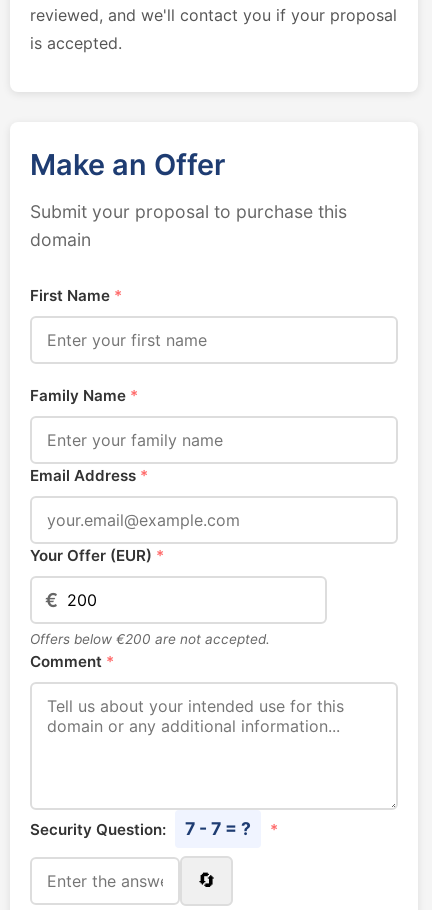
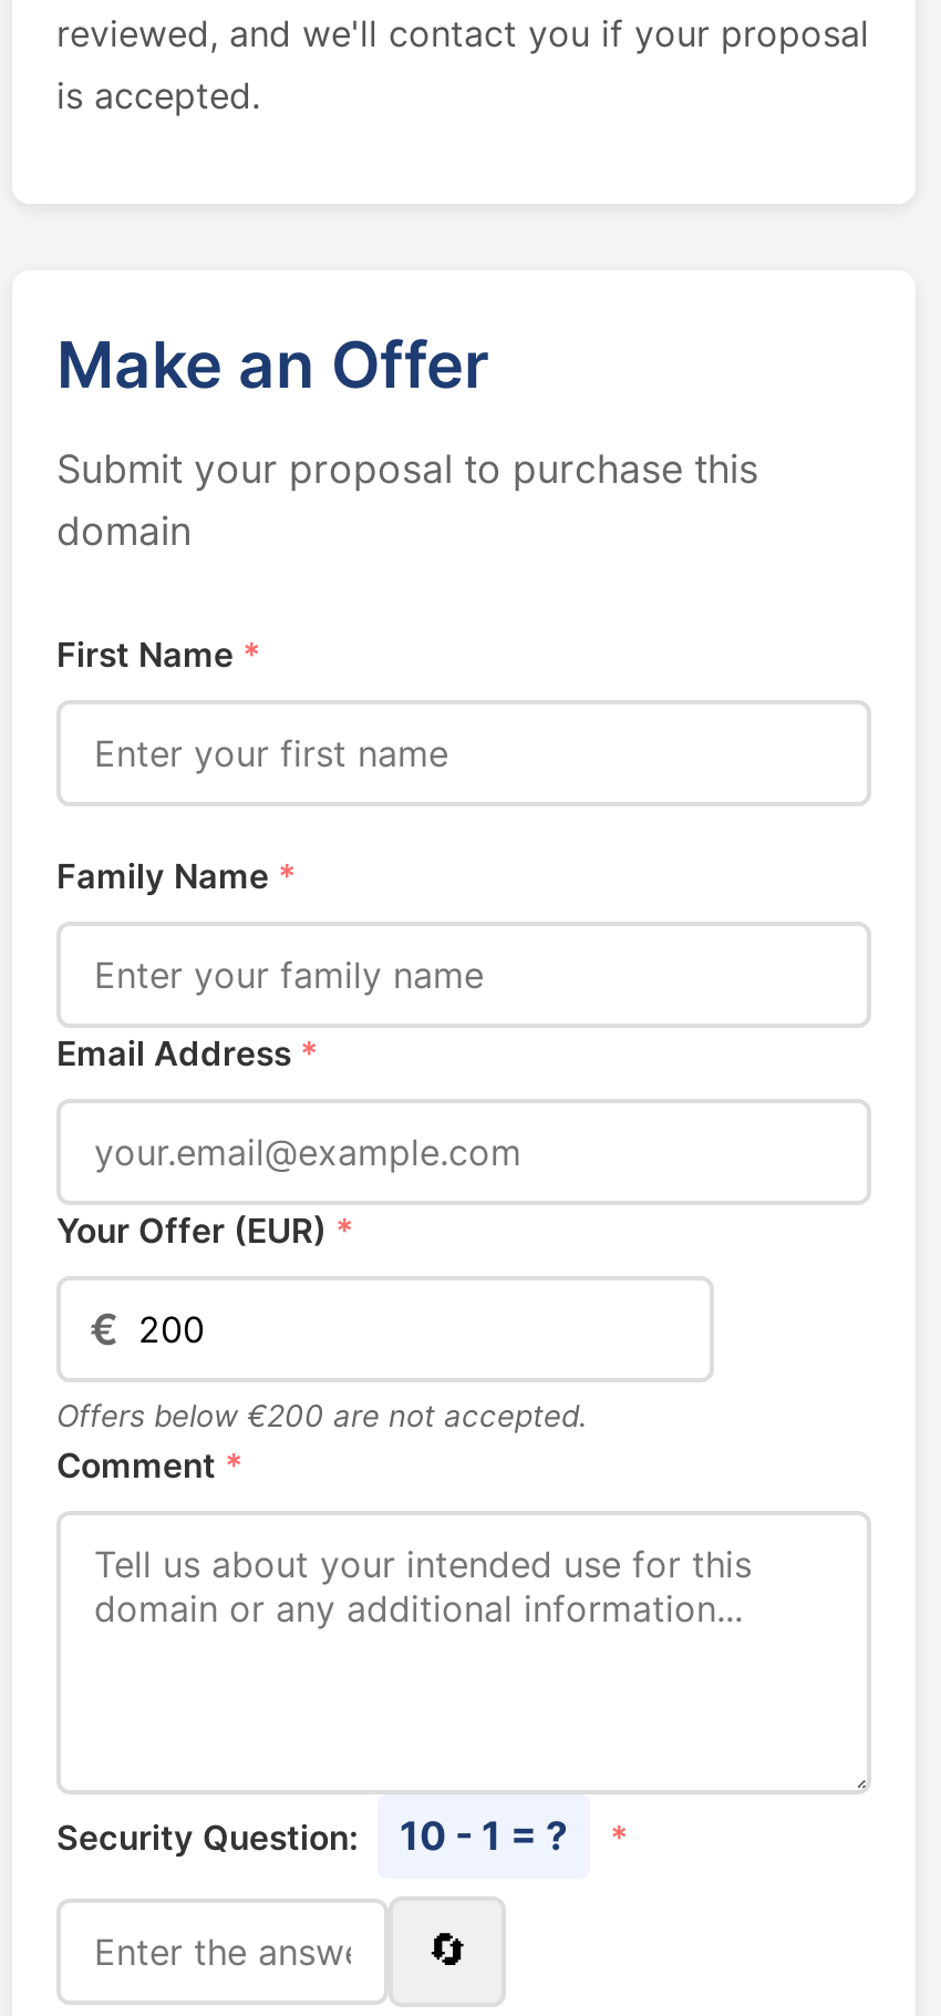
- 7 - 7 = ?
+ 10 - 1 = ?
